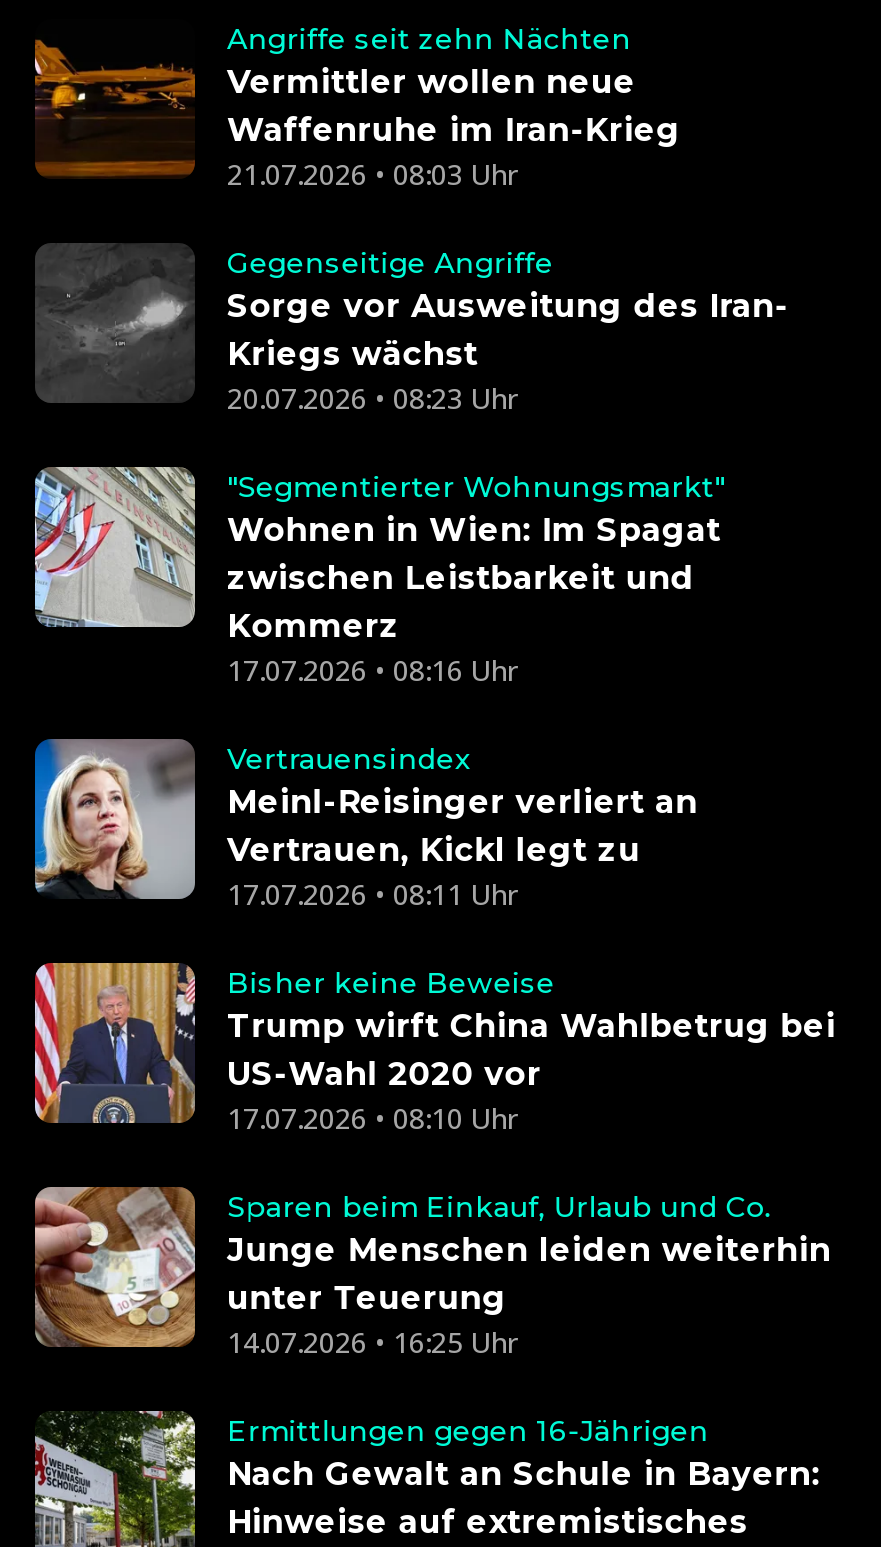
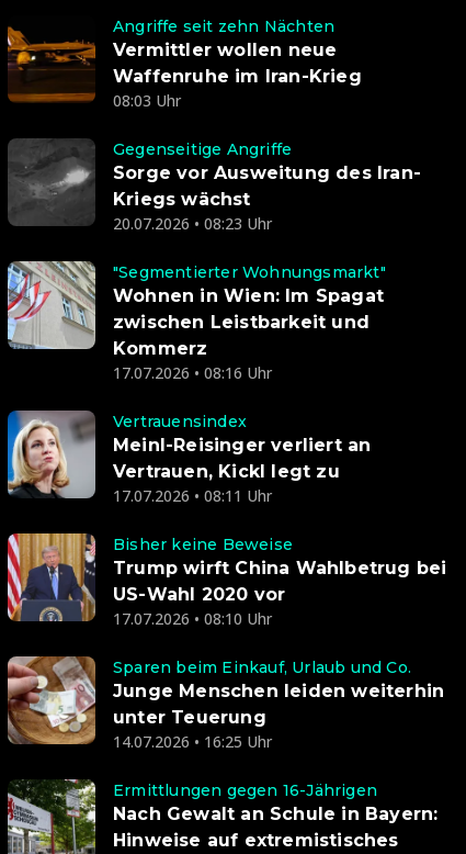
- 21.07.2026 • 08:03 Uhr
+ 08:03 Uhr
